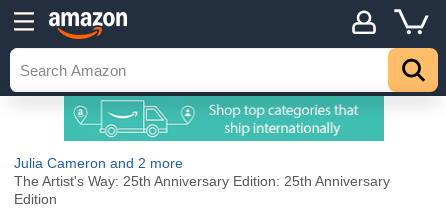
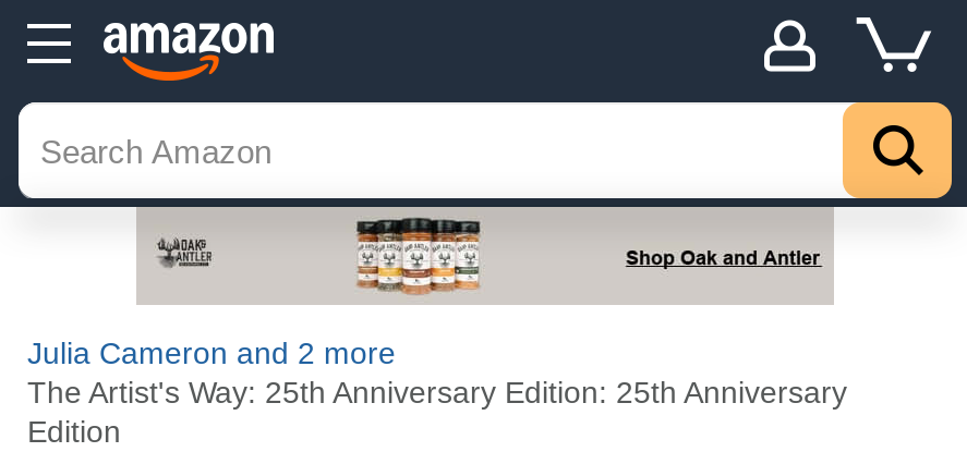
- [image]
+ [image]
